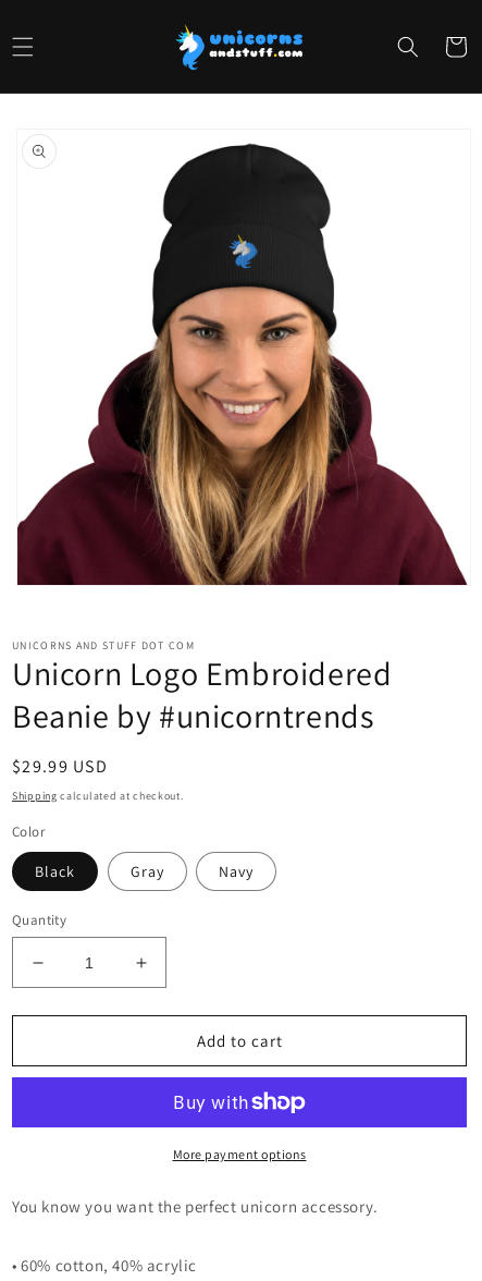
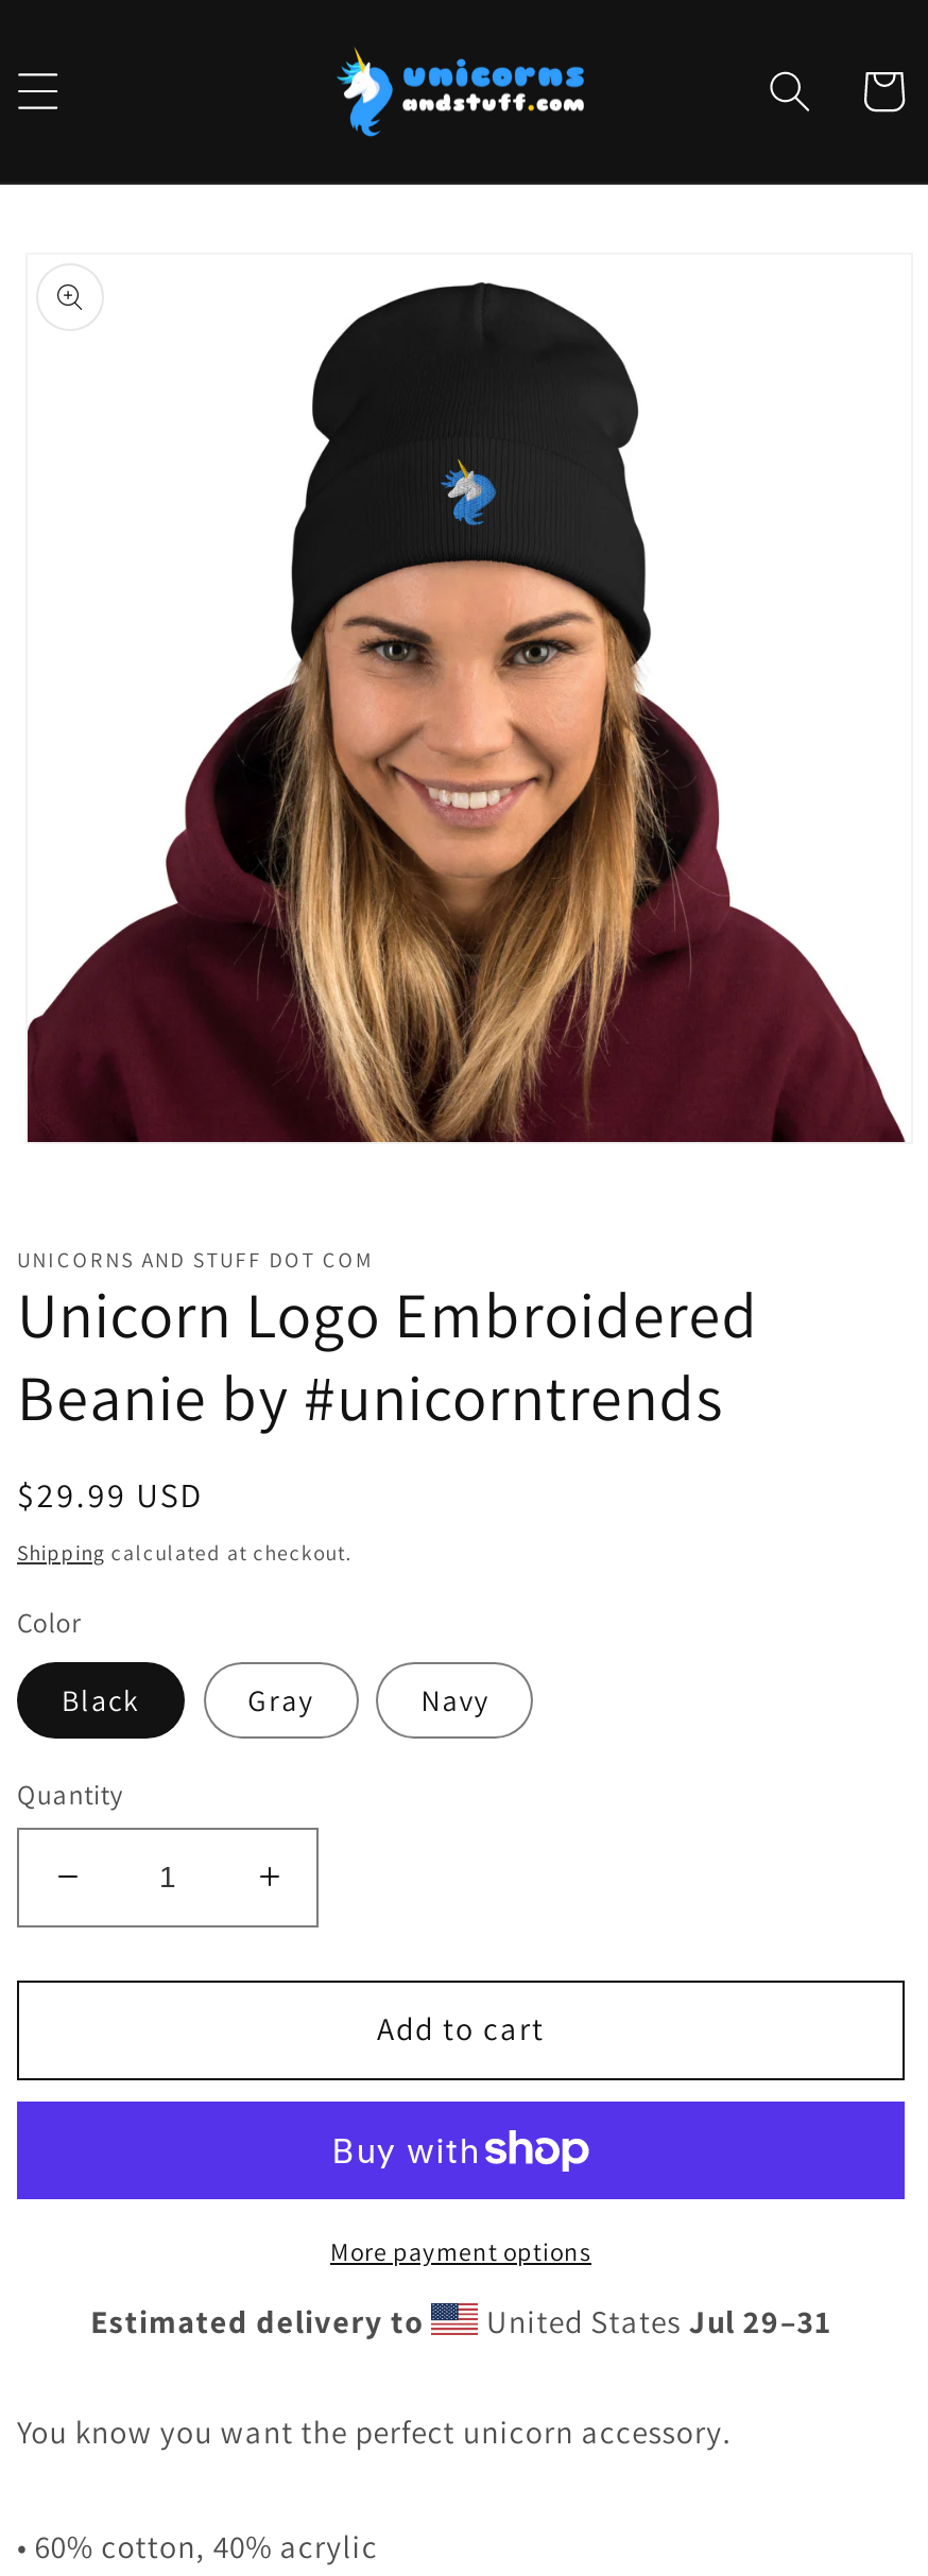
+ Estimated delivery to
+ United States Jul 29–31
